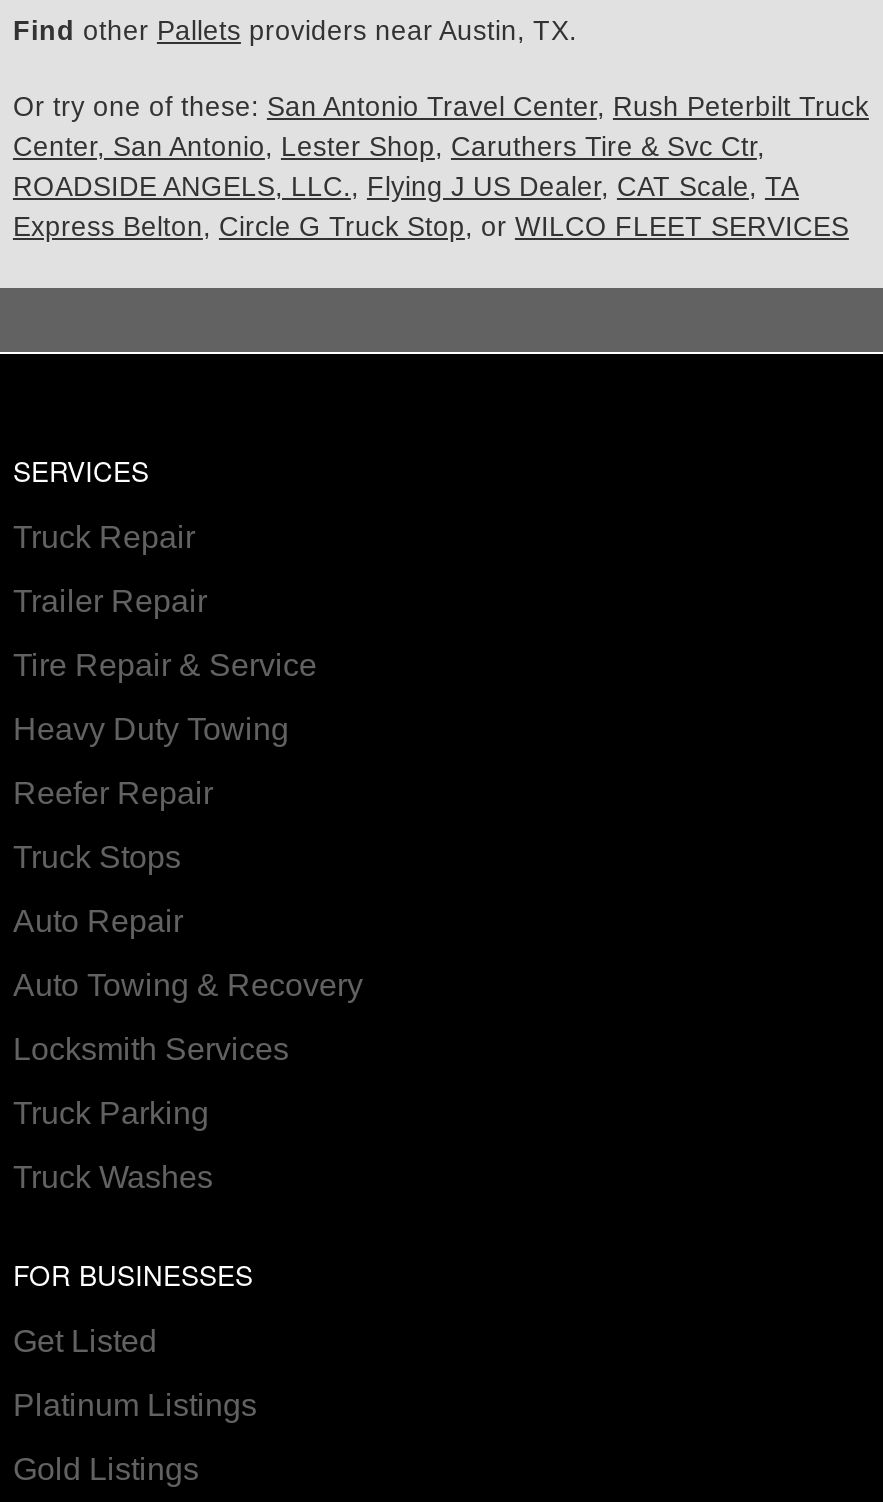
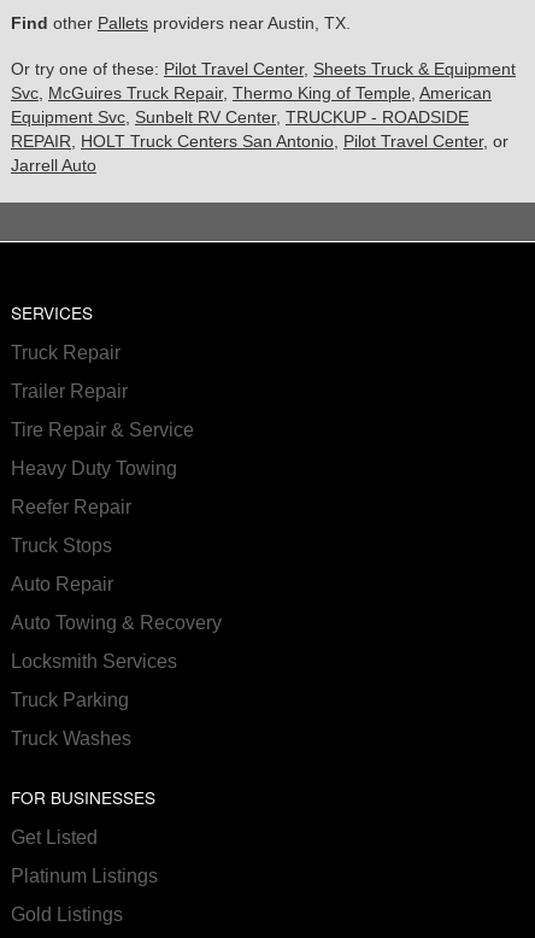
- Or try one of these: San Antonio Travel Center, Rush Peterbilt Truck
- Center, San Antonio, Lester Shop, Caruthers Tire & Svc Ctr,
- ROADSIDE ANGELS, LLC., Flying J US Dealer, CAT Scale, TA
- Express Belton, Circle G Truck Stop, or WILCO FLEET SERVICES
+ Or try one of these: Pilot Travel Center, Sheets Truck & Equipment
+ Svc, McGuires Truck Repair, Thermo King of Temple, American
+ Equipment Svc, Sunbelt RV Center, TRUCKUP - ROADSIDE
+ REPAIR, HOLT Truck Centers San Antonio, Pilot Travel Center, or
+ Jarrell Auto
